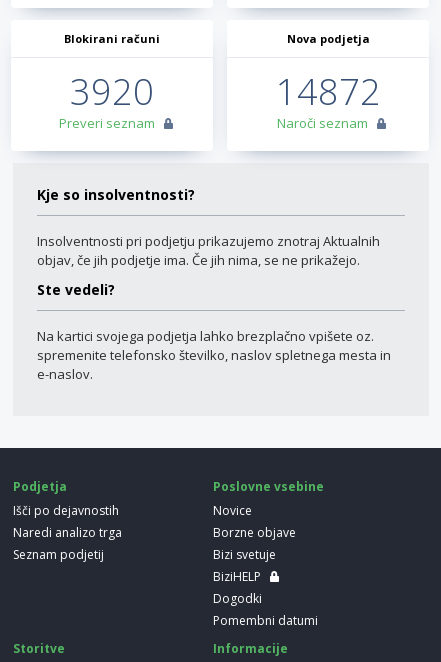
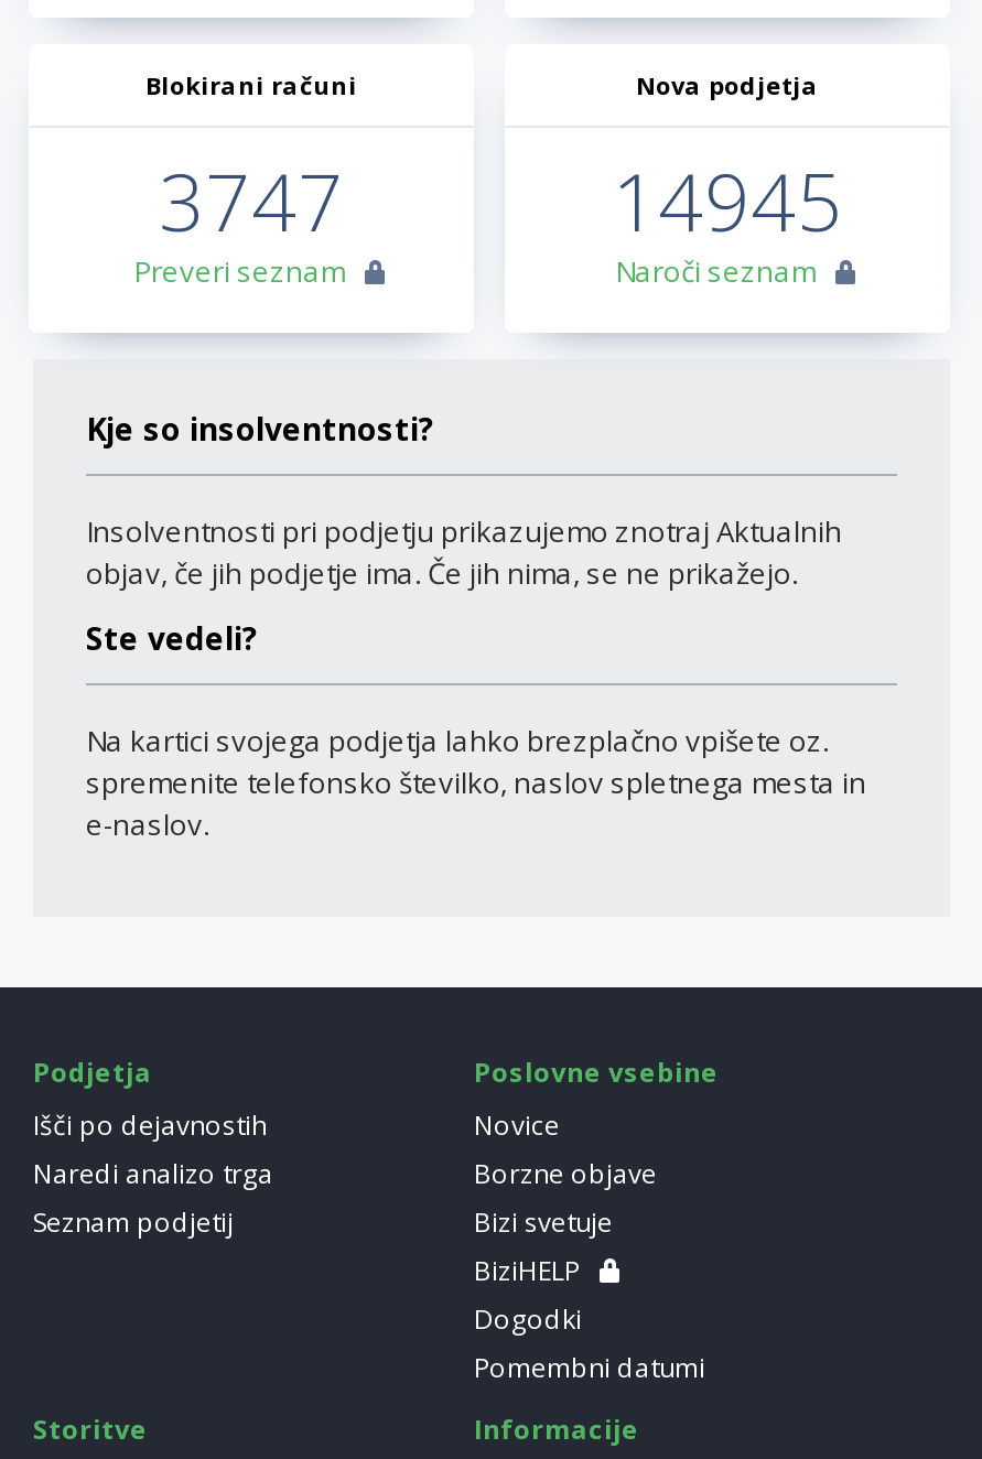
- 3920
+ 3747

- 14872
+ 14945
